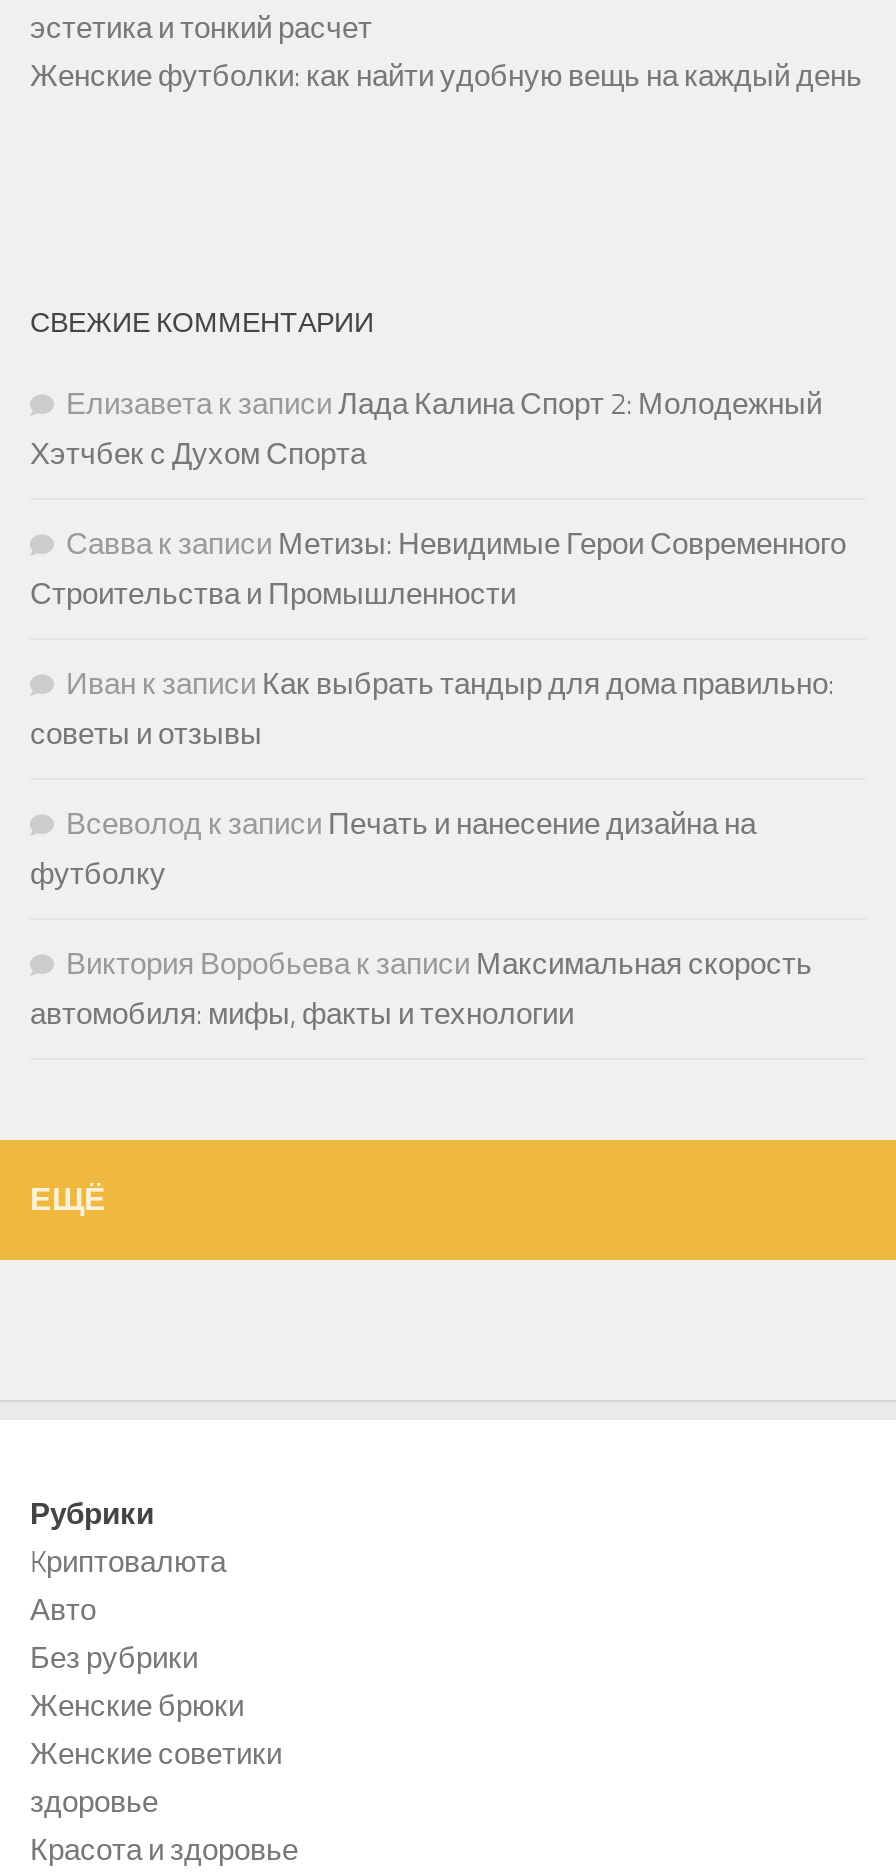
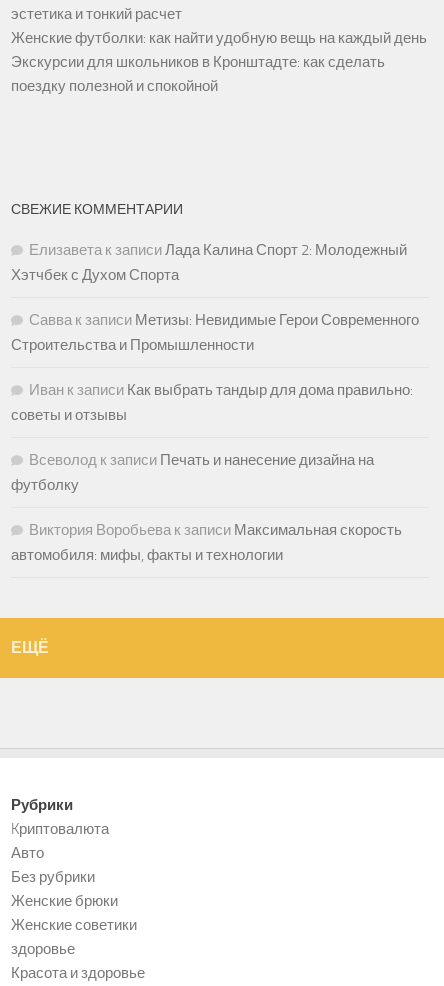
+ Экскурсии для школьников в Кронштадте: как сделать
+ поездку полезной и спокойной
